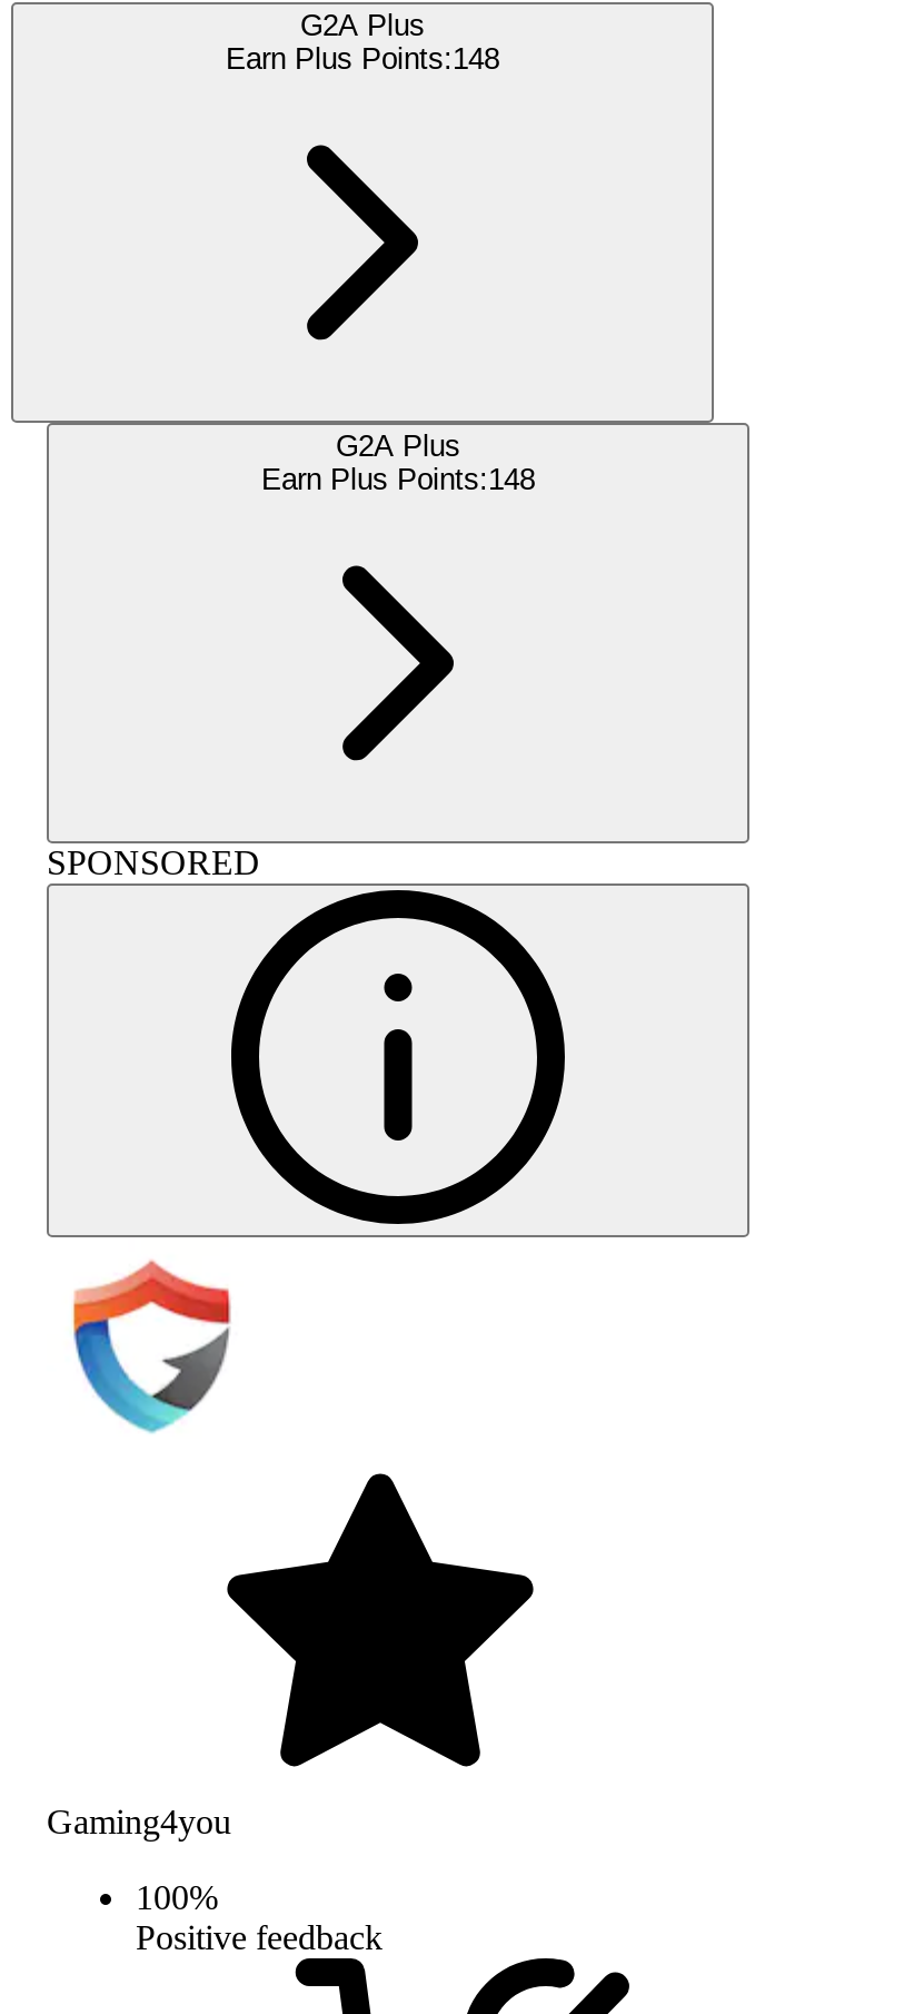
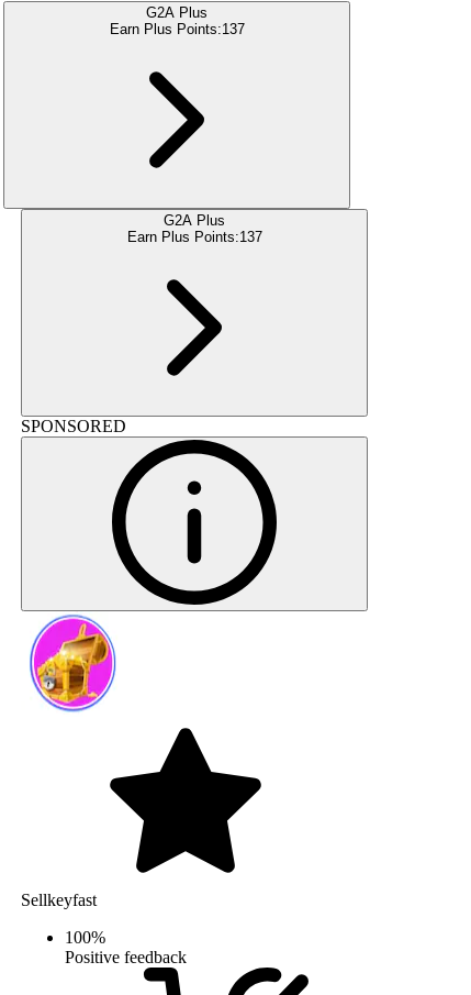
- Earn Plus Points:148
+ Earn Plus Points:137

- Earn Plus Points:148
+ Earn Plus Points:137

- [image]
+ [image]

- Gaming4you
+ Sellkeyfast
